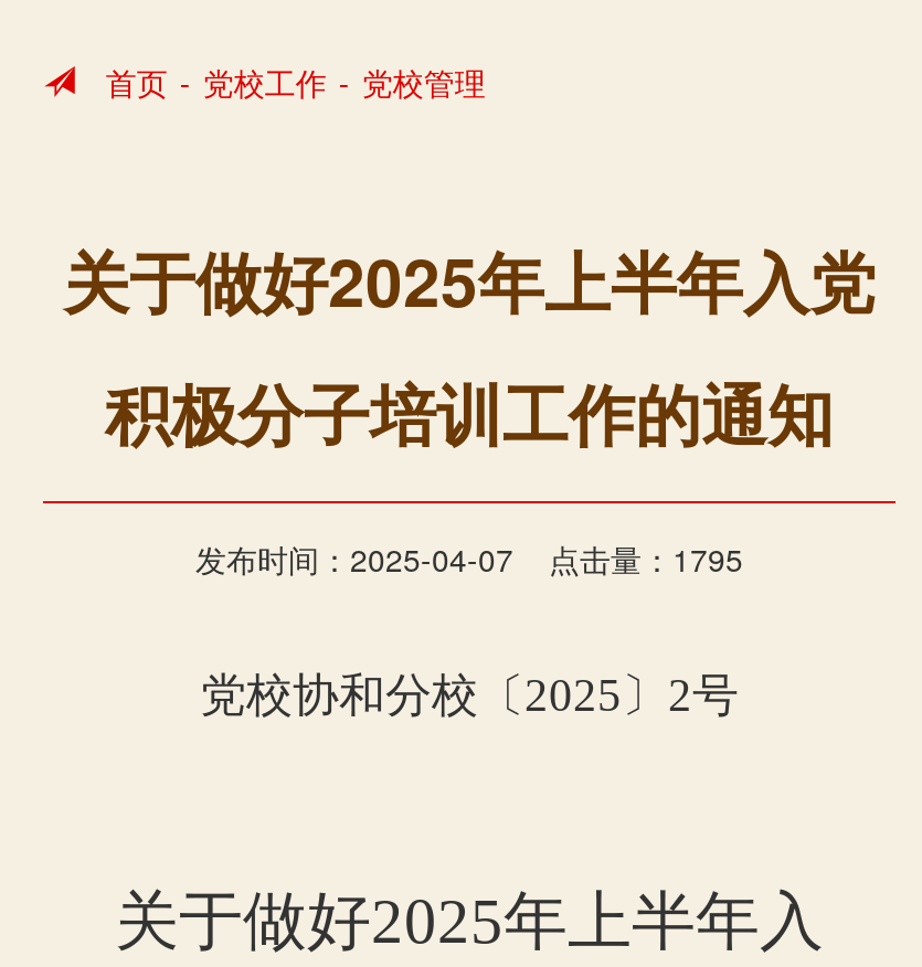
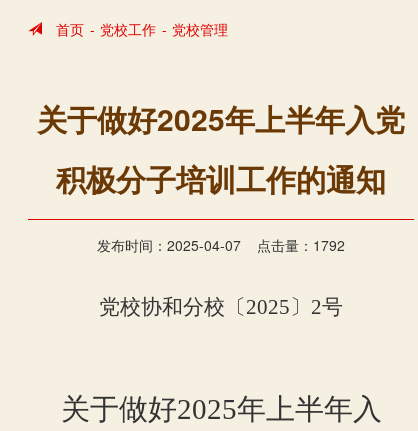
- 发布时间：2025-04-07 点击量：1795
+ 发布时间：2025-04-07 点击量：1792
